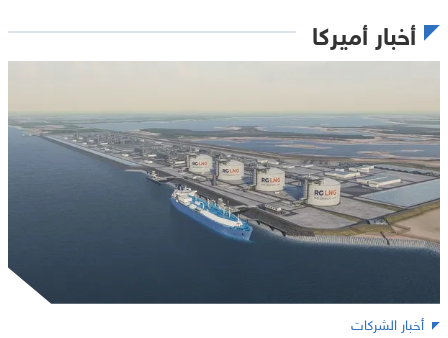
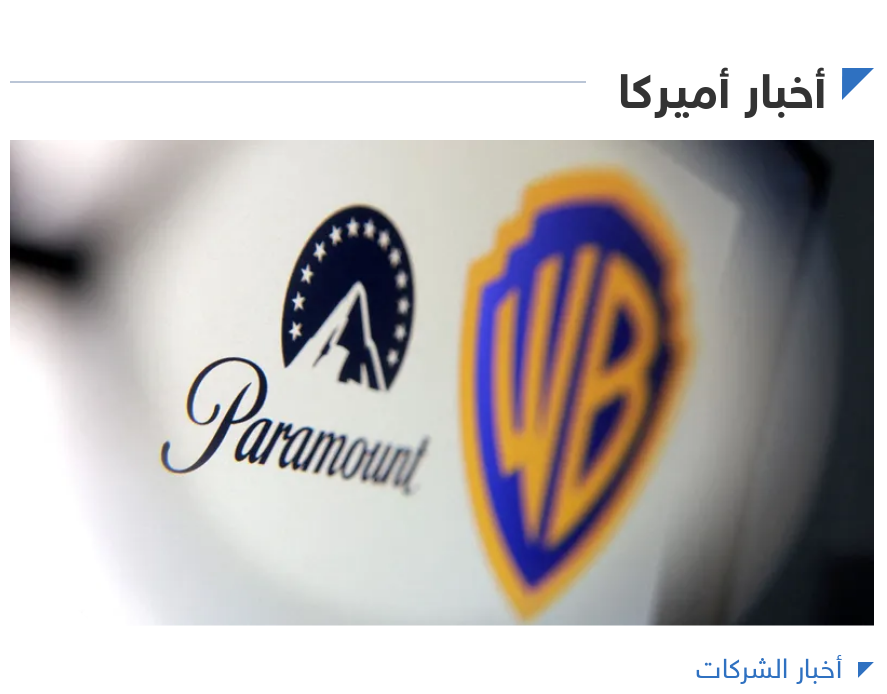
- [image]
+ [image]
